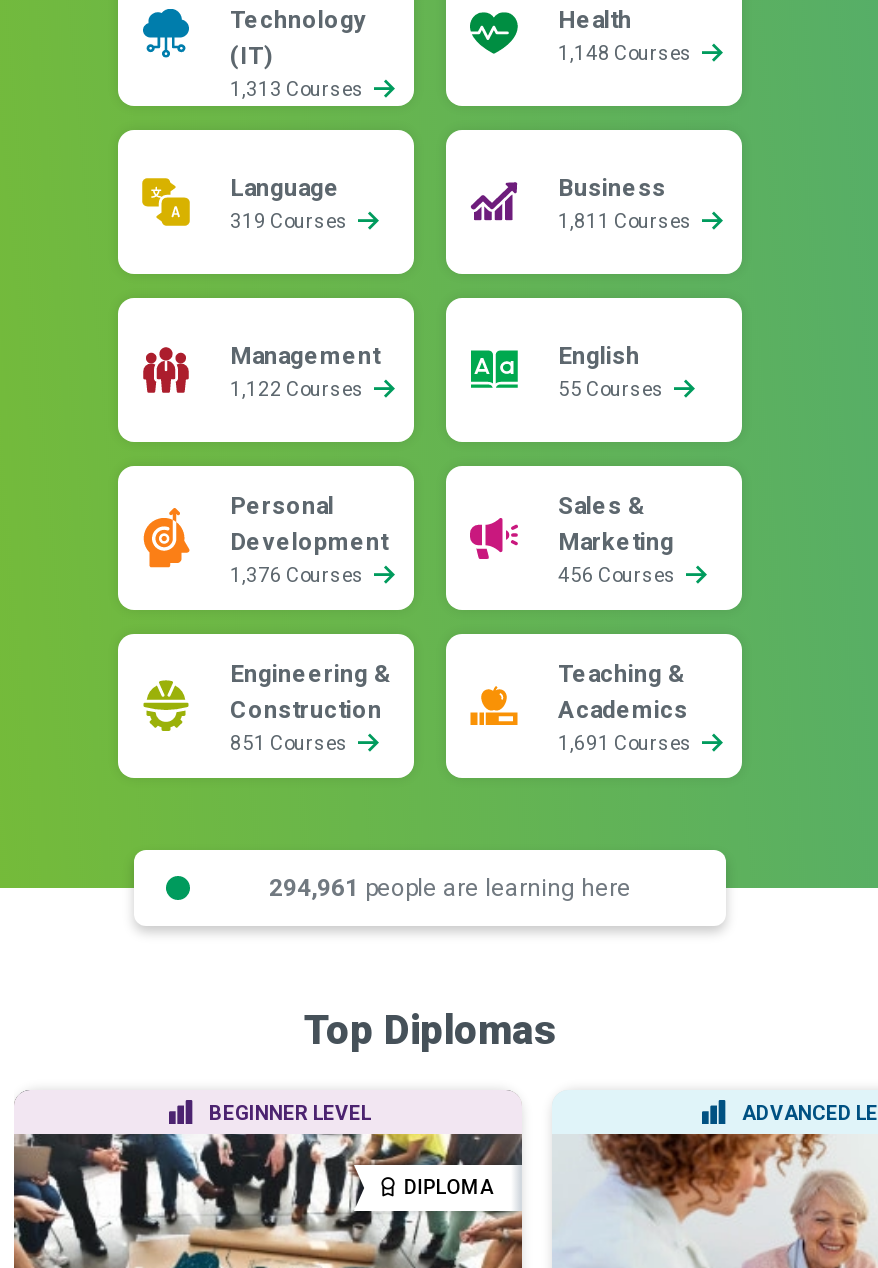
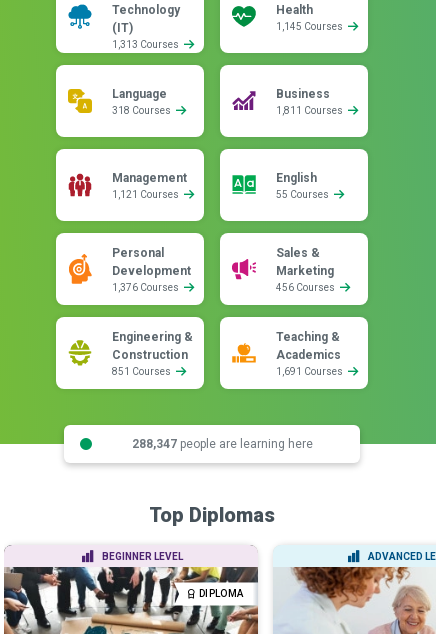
- 1,148 Courses
+ 1,145 Courses

- 319 Courses
+ 318 Courses

- 1,122 Courses
+ 1,121 Courses

- 294,961 people are learning here
+ 288,347 people are learning here
